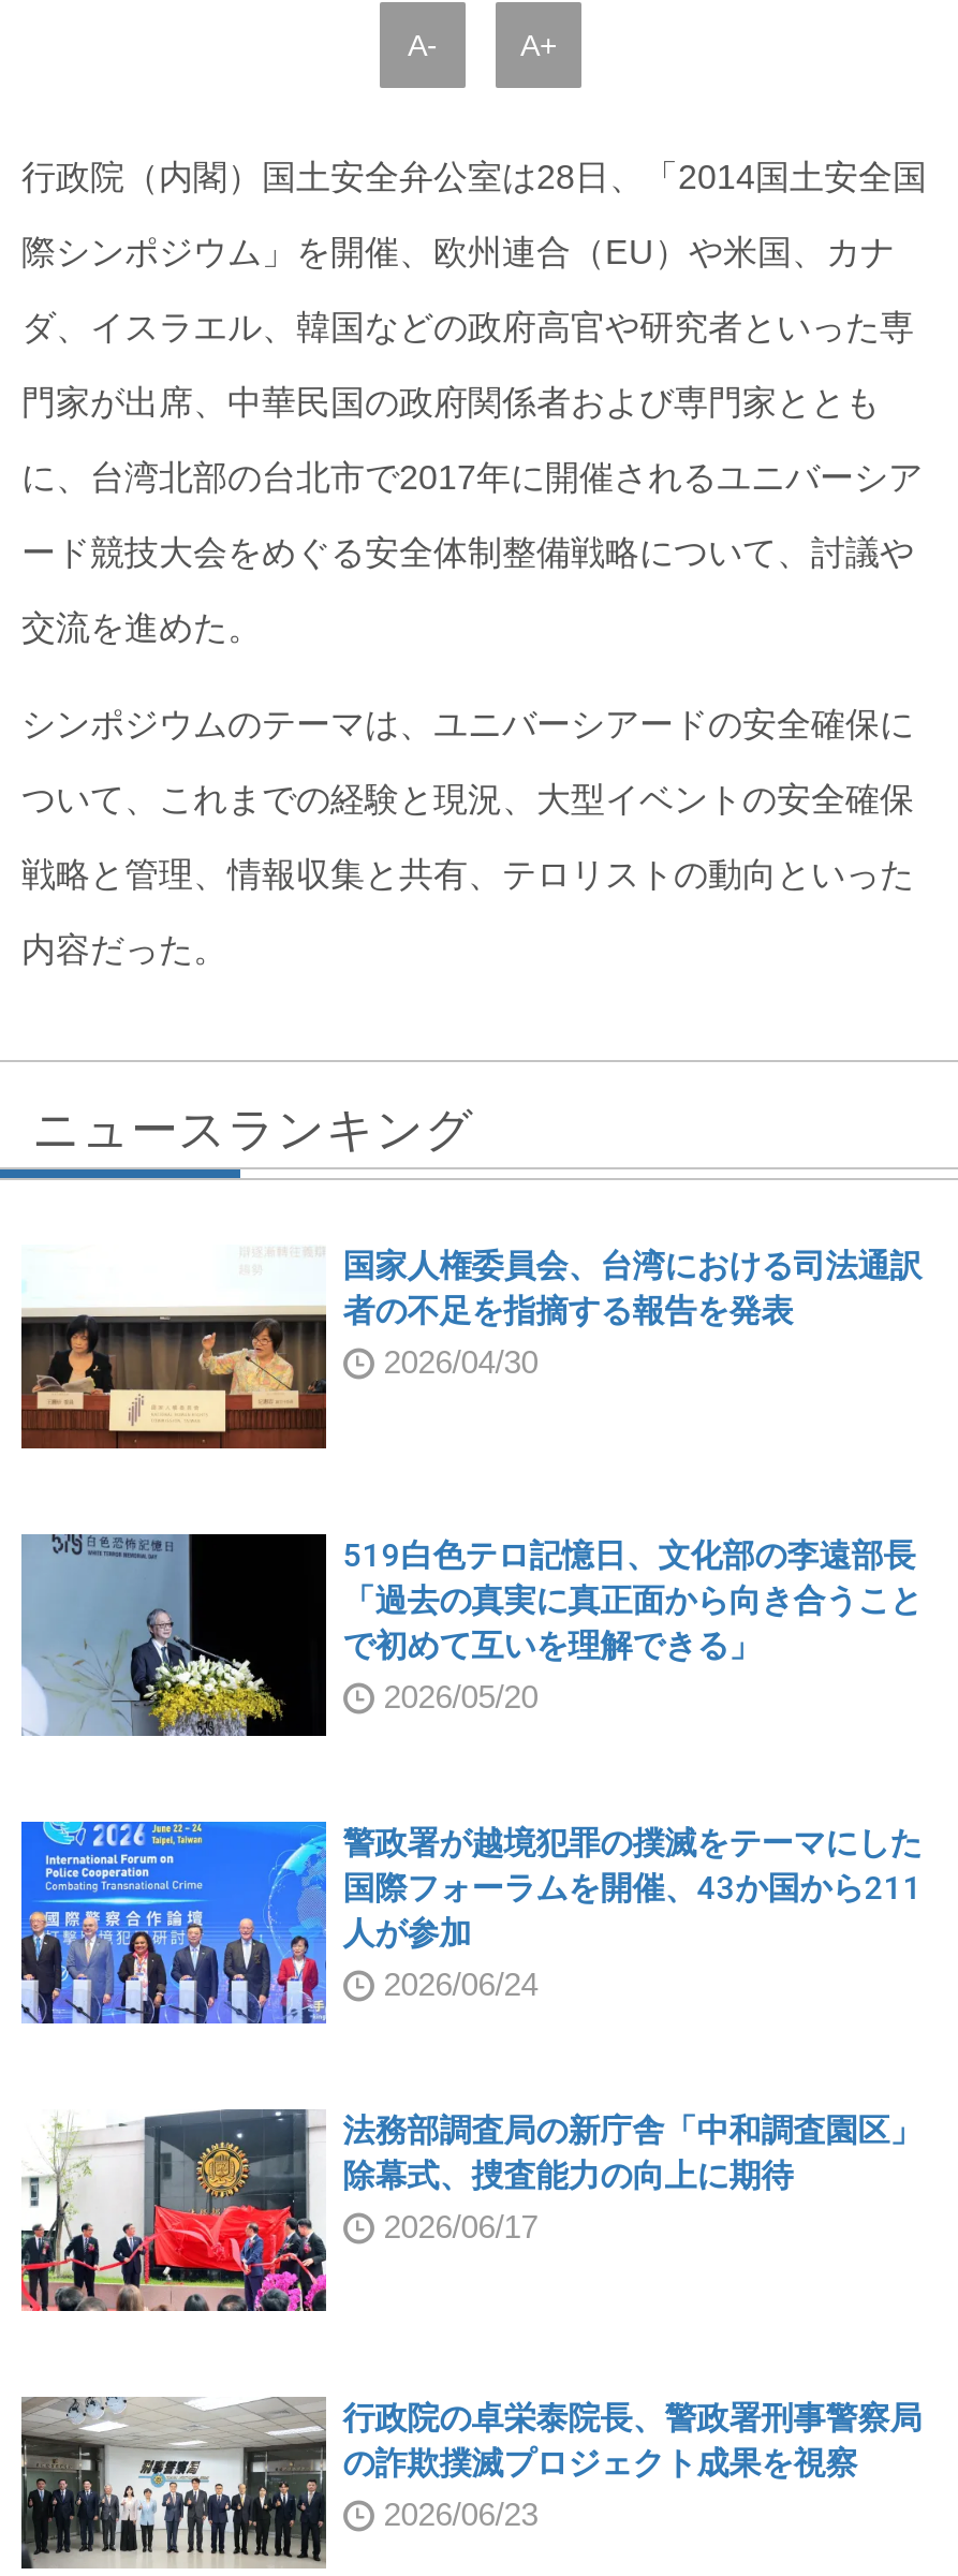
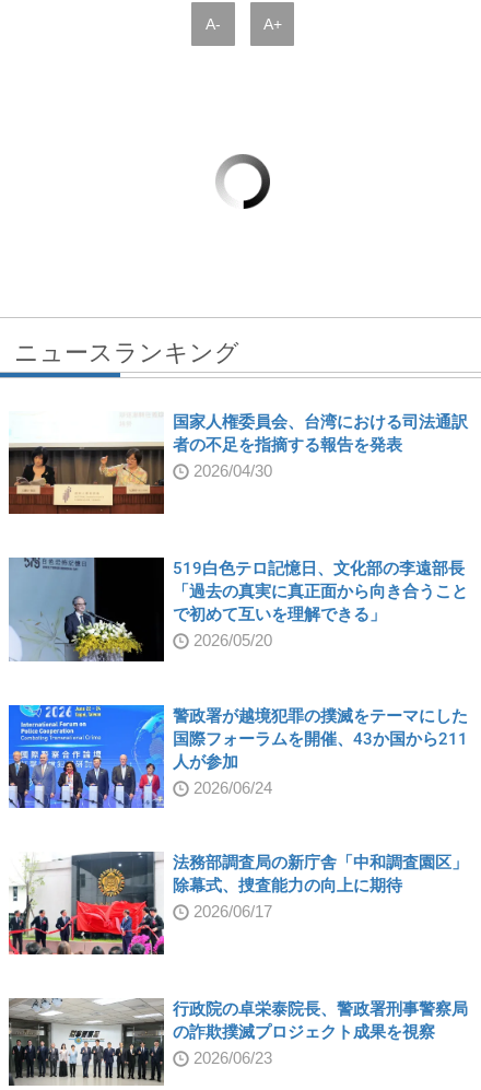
- 行政院（内閣）国土安全弁公室は28日、「2014国土安全国
- 際シンポジウム」を開催、欧州連合（EU）や米国、カナ
- ダ、イスラエル、韓国などの政府高官や研究者といった専
- 門家が出席、中華民国の政府関係者および専門家ととも
- に、台湾北部の台北市で2017年に開催されるユニバーシア
- ード競技大会をめぐる安全体制整備戦略について、討議や
- 交流を進めた。
- シンポジウムのテーマは、ユニバーシアードの安全確保に
- ついて、これまでの経験と現況、大型イベントの安全確保
- 戦略と管理、情報収集と共有、テロリストの動向といった
- 内容だった。
